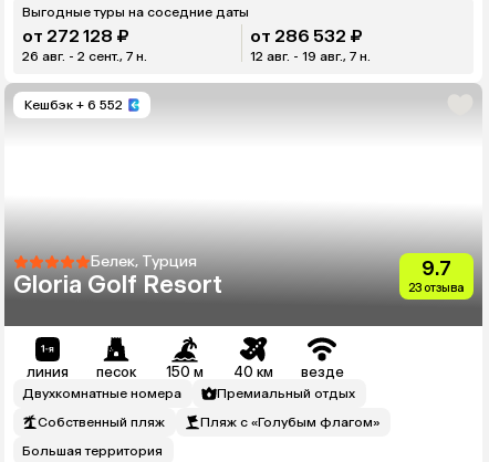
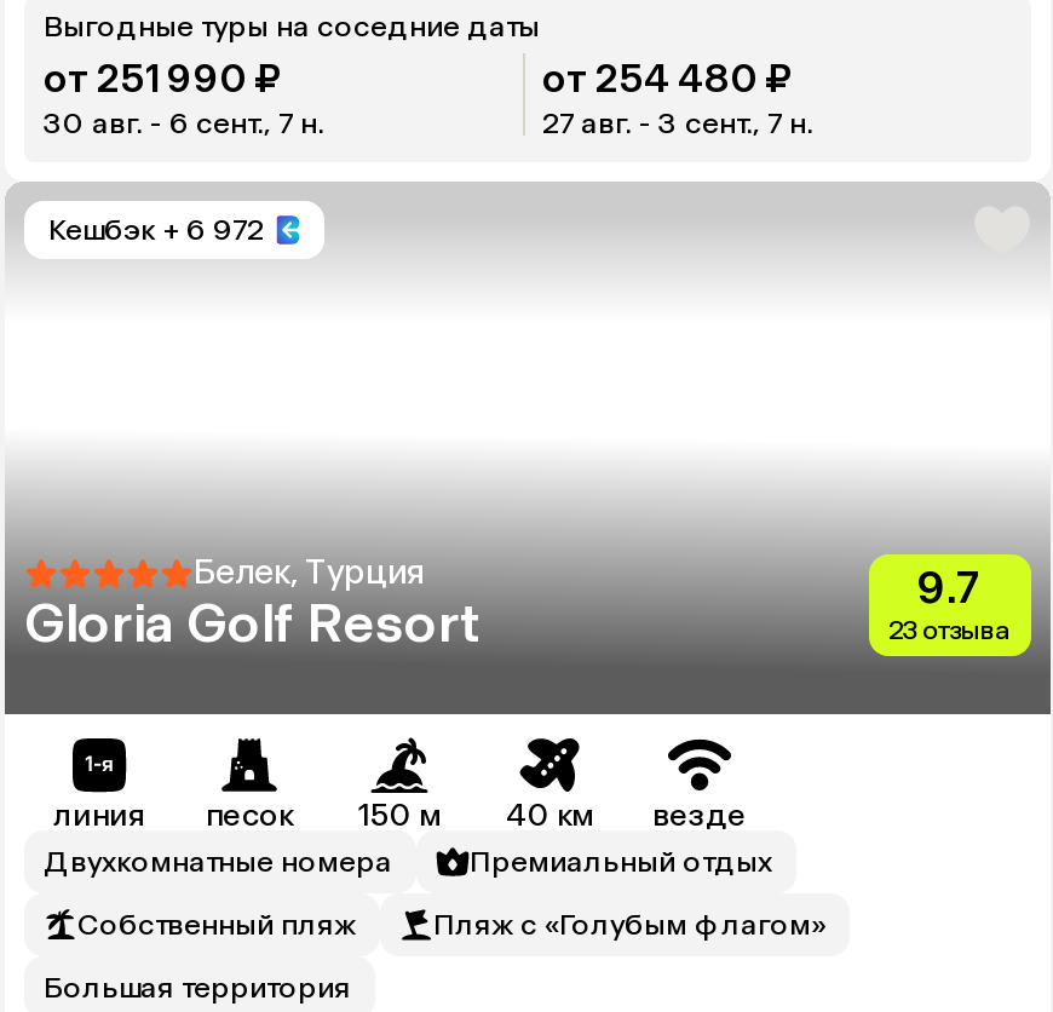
- от 272 128 ₽
+ от 251 990 ₽

- от 286 532 ₽
+ от 254 480 ₽

- 26 авг. - 2 сент., 7 н.
+ 30 авг. - 6 сент., 7 н.

- 12 авг. - 19 авг., 7 н.
+ 27 авг. - 3 сент., 7 н.

- Кешбэк + 6 552
+ Кешбэк + 6 972
